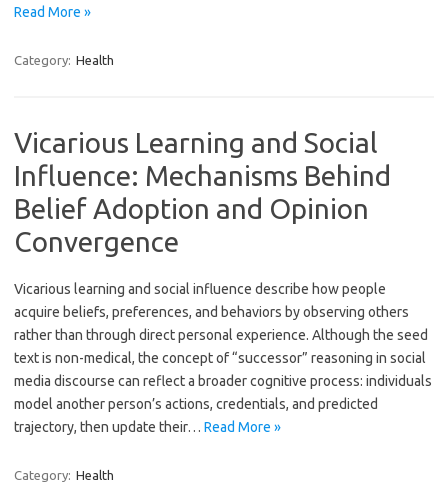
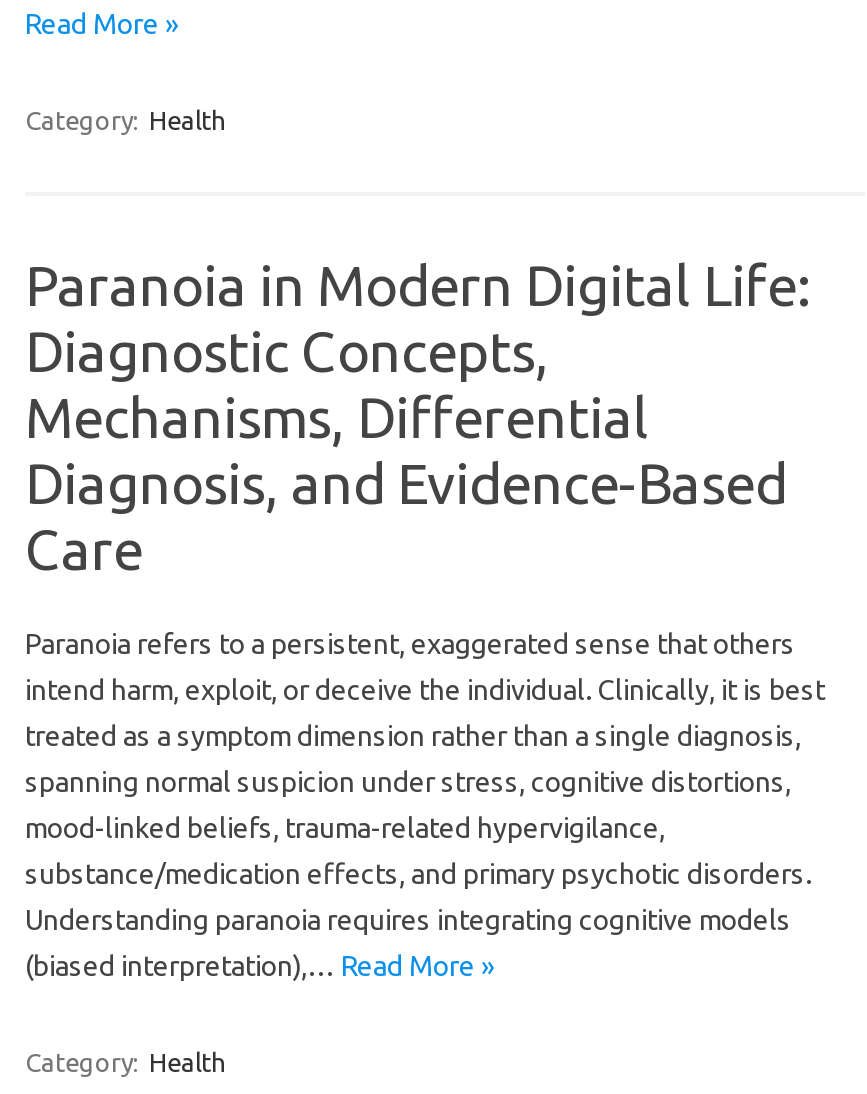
- Vicarious Learning and Social
- Influence: Mechanisms Behind
- Belief Adoption and Opinion
- Convergence
+ Paranoia in Modern Digital Life:
+ Diagnostic Concepts,
+ Mechanisms, Differential
+ Diagnosis, and Evidence-Based
+ Care

- Vicarious learning and social influence describe how people
- acquire beliefs, preferences, and behaviors by observing others
- rather than through direct personal experience. Although the seed
- text is non-medical, the concept of “successor” reasoning in social
- media discourse can reflect a broader cognitive process: individuals
- model another person’s actions, credentials, and predicted
- trajectory, then update their… Read More »
+ Paranoia refers to a persistent, exaggerated sense that others
+ intend harm, exploit, or deceive the individual. Clinically, it is best
+ treated as a symptom dimension rather than a single diagnosis,
+ spanning normal suspicion under stress, cognitive distortions,
+ mood-linked beliefs, trauma-related hypervigilance,
+ substance/medication effects, and primary psychotic disorders.
+ Understanding paranoia requires integrating cognitive models
+ (biased interpretation),… Read More »
